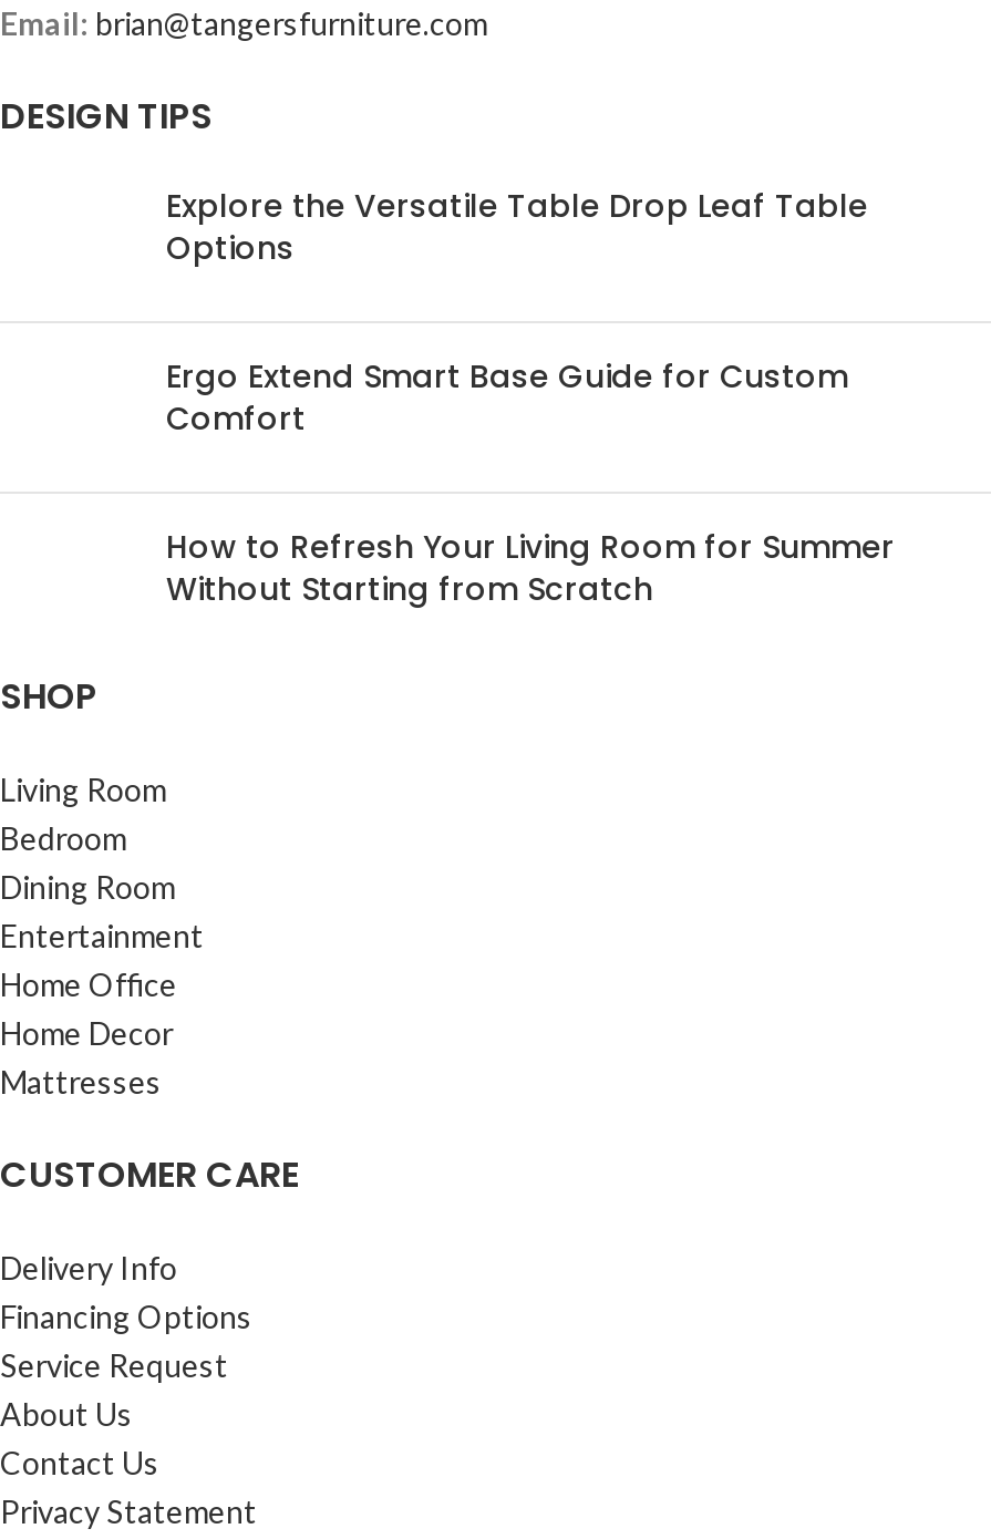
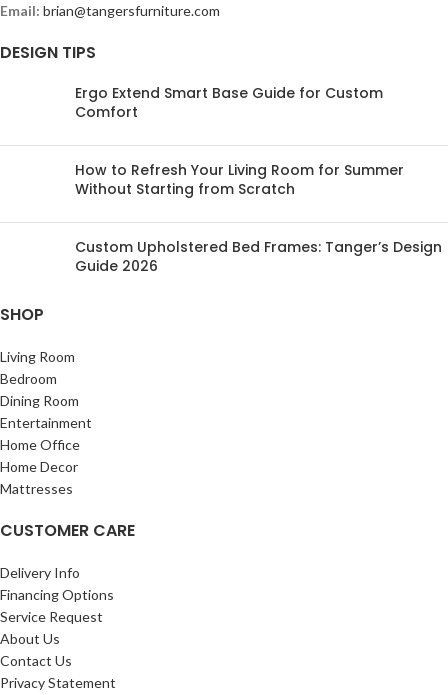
- Explore the Versatile Table Drop Leaf Table
- Options

moved up: Ergo Extend Smart Base Guide for Custom | Comfort | How to Refresh Your Living Room for Summer | Without Starting from Scratch

+ Custom Upholstered Bed Frames: Tanger’s Design
+ Guide 2026
